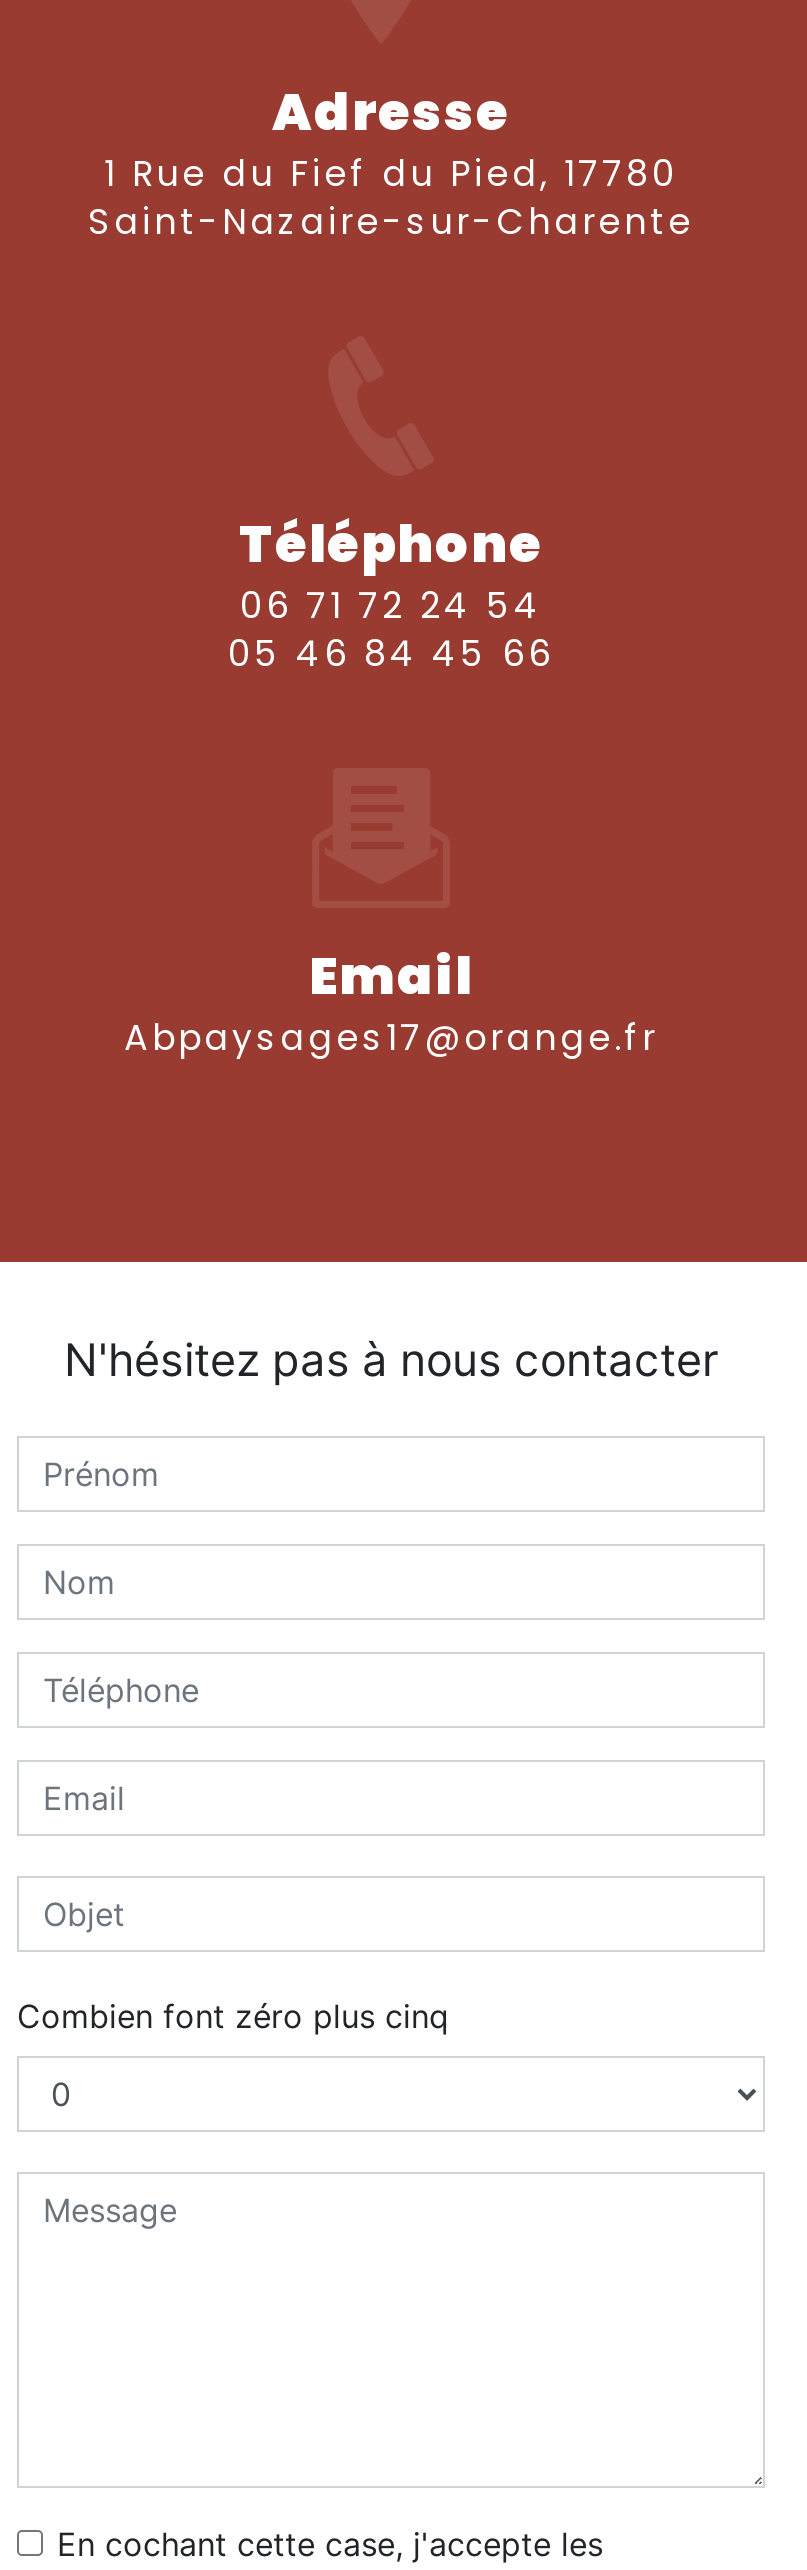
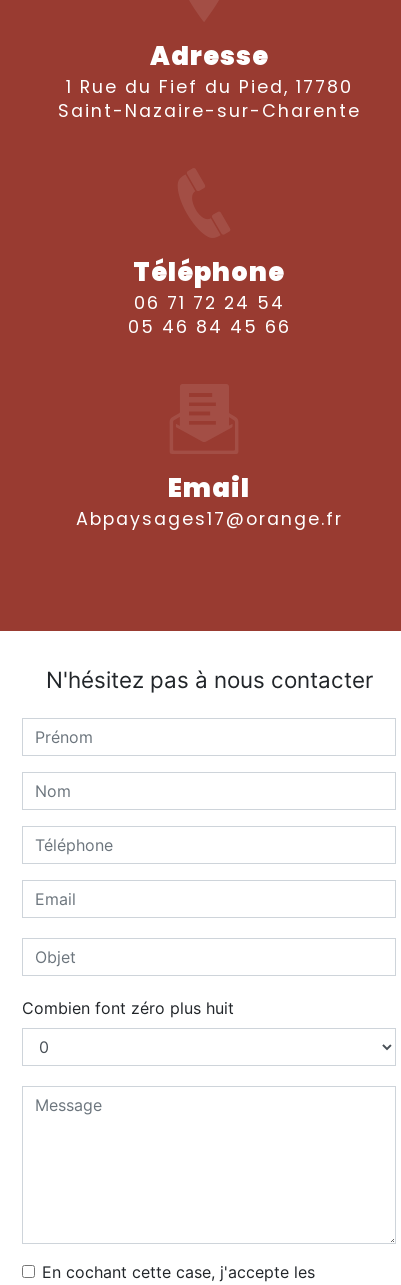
- Combien font zéro plus cinq
+ Combien font zéro plus huit
